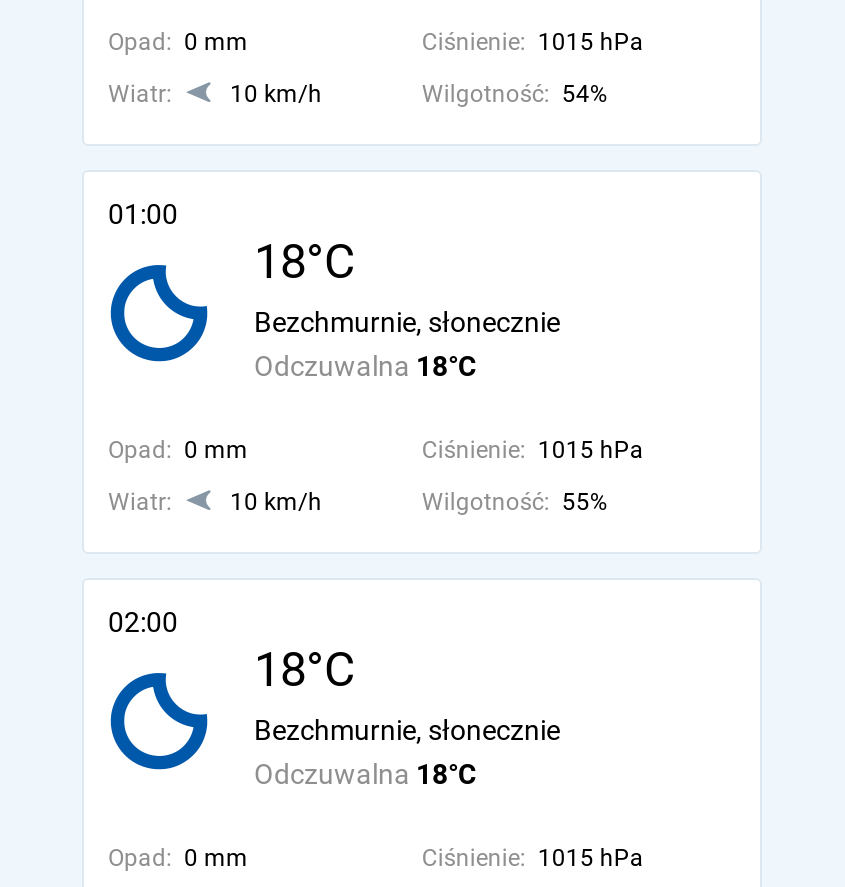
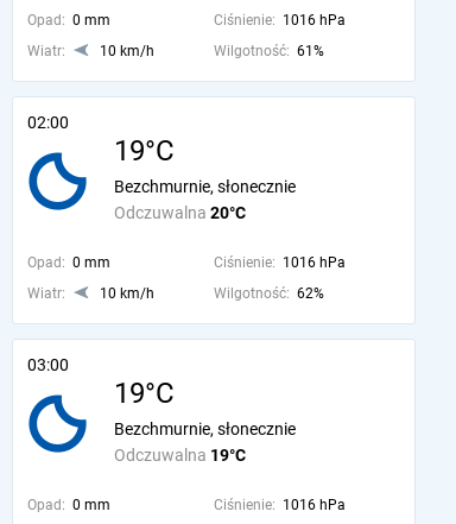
- Ciśnienie: 1015 hPa
+ Ciśnienie: 1016 hPa

- Wilgotność: 54%
+ Wilgotność: 61%

- 01:00
- 18°C
+ 02:00
+ 19°C

- Odczuwalna 18°C
+ Odczuwalna 20°C

- Ciśnienie: 1015 hPa
+ Ciśnienie: 1016 hPa

- Wilgotność: 55%
+ Wilgotność: 62%

- 02:00
- 18°C
+ 03:00
+ 19°C

- Odczuwalna 18°C
+ Odczuwalna 19°C

- Ciśnienie: 1015 hPa
+ Ciśnienie: 1016 hPa
